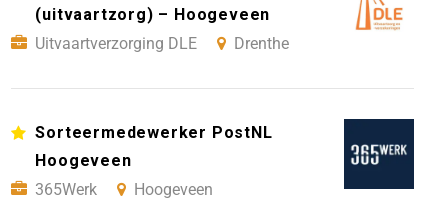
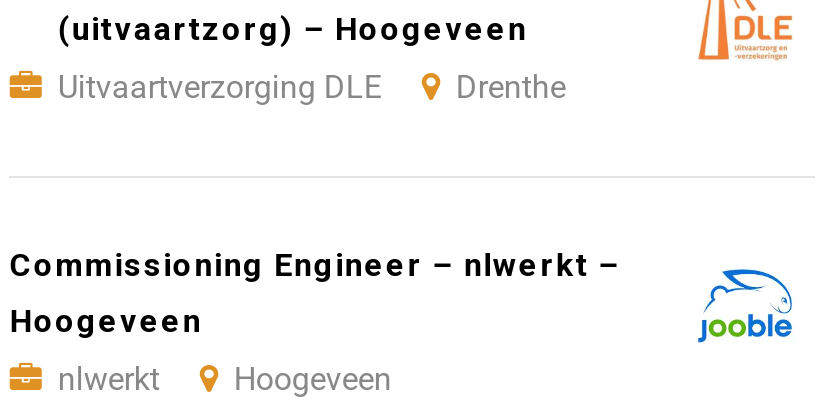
- Sorteermedewerker PostNL
+ Commissioning Engineer – nlwerkt –

- [image]
+ [image]

- 365Werk
+ nlwerkt
